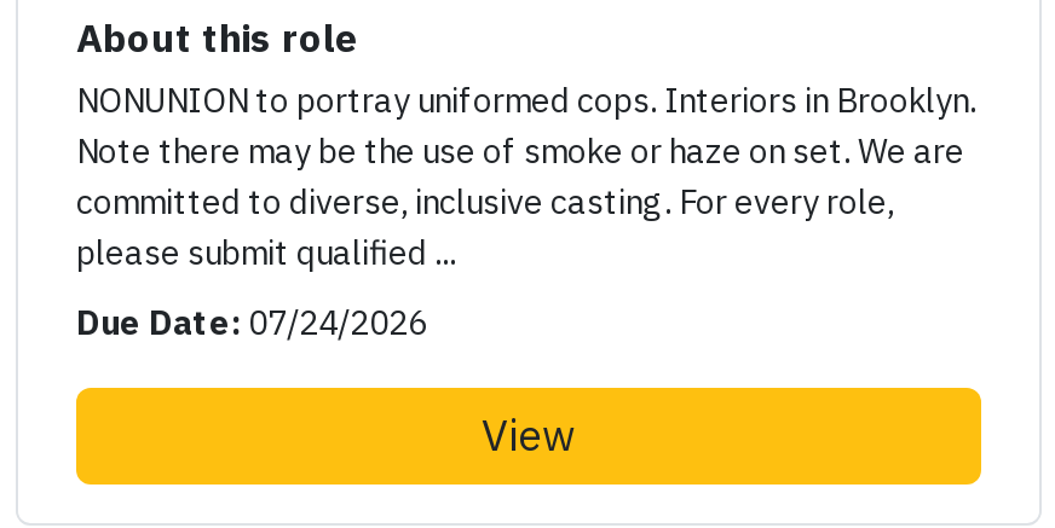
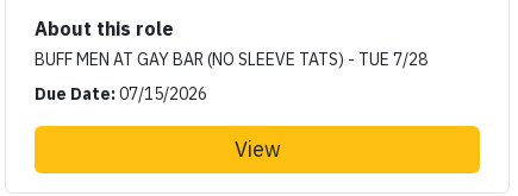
- NONUNION to portray uniformed cops. Interiors in Brooklyn.
- Note there may be the use of smoke or haze on set. We are
- committed to diverse, inclusive casting. For every role,
- please submit qualified ...
+ BUFF MEN AT GAY BAR (NO SLEEVE TATS) - TUE 7/28

- Due Date: 07/24/2026
+ Due Date: 07/15/2026
